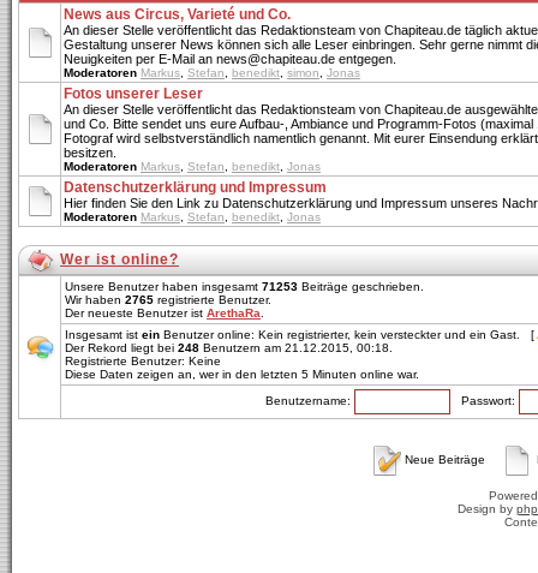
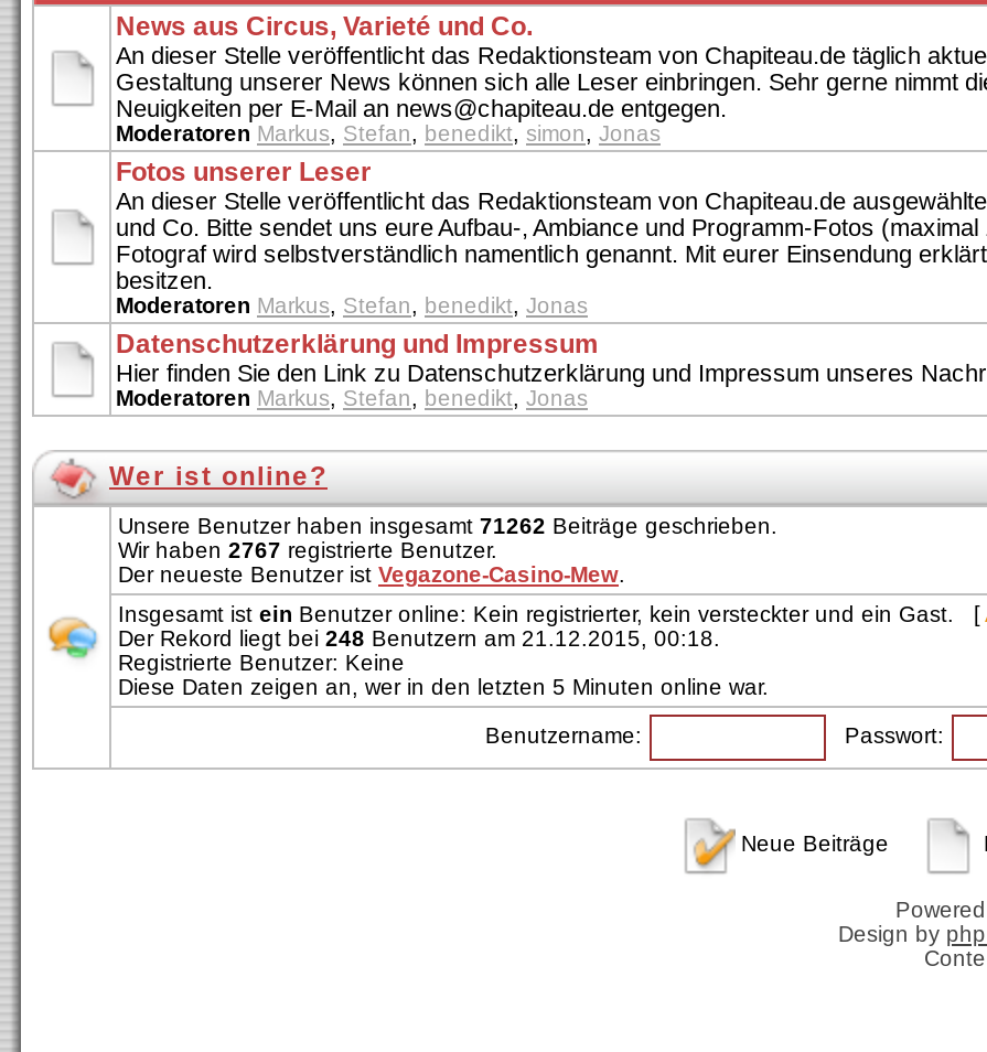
- Unsere Benutzer haben insgesamt 71253 Beiträge geschrieben.
+ Unsere Benutzer haben insgesamt 71262 Beiträge geschrieben.

- Wir haben 2765 registrierte Benutzer.
+ Wir haben 2767 registrierte Benutzer.

- Der neueste Benutzer ist ArethaRa.
+ Der neueste Benutzer ist Vegazone-Casino-Mew.
